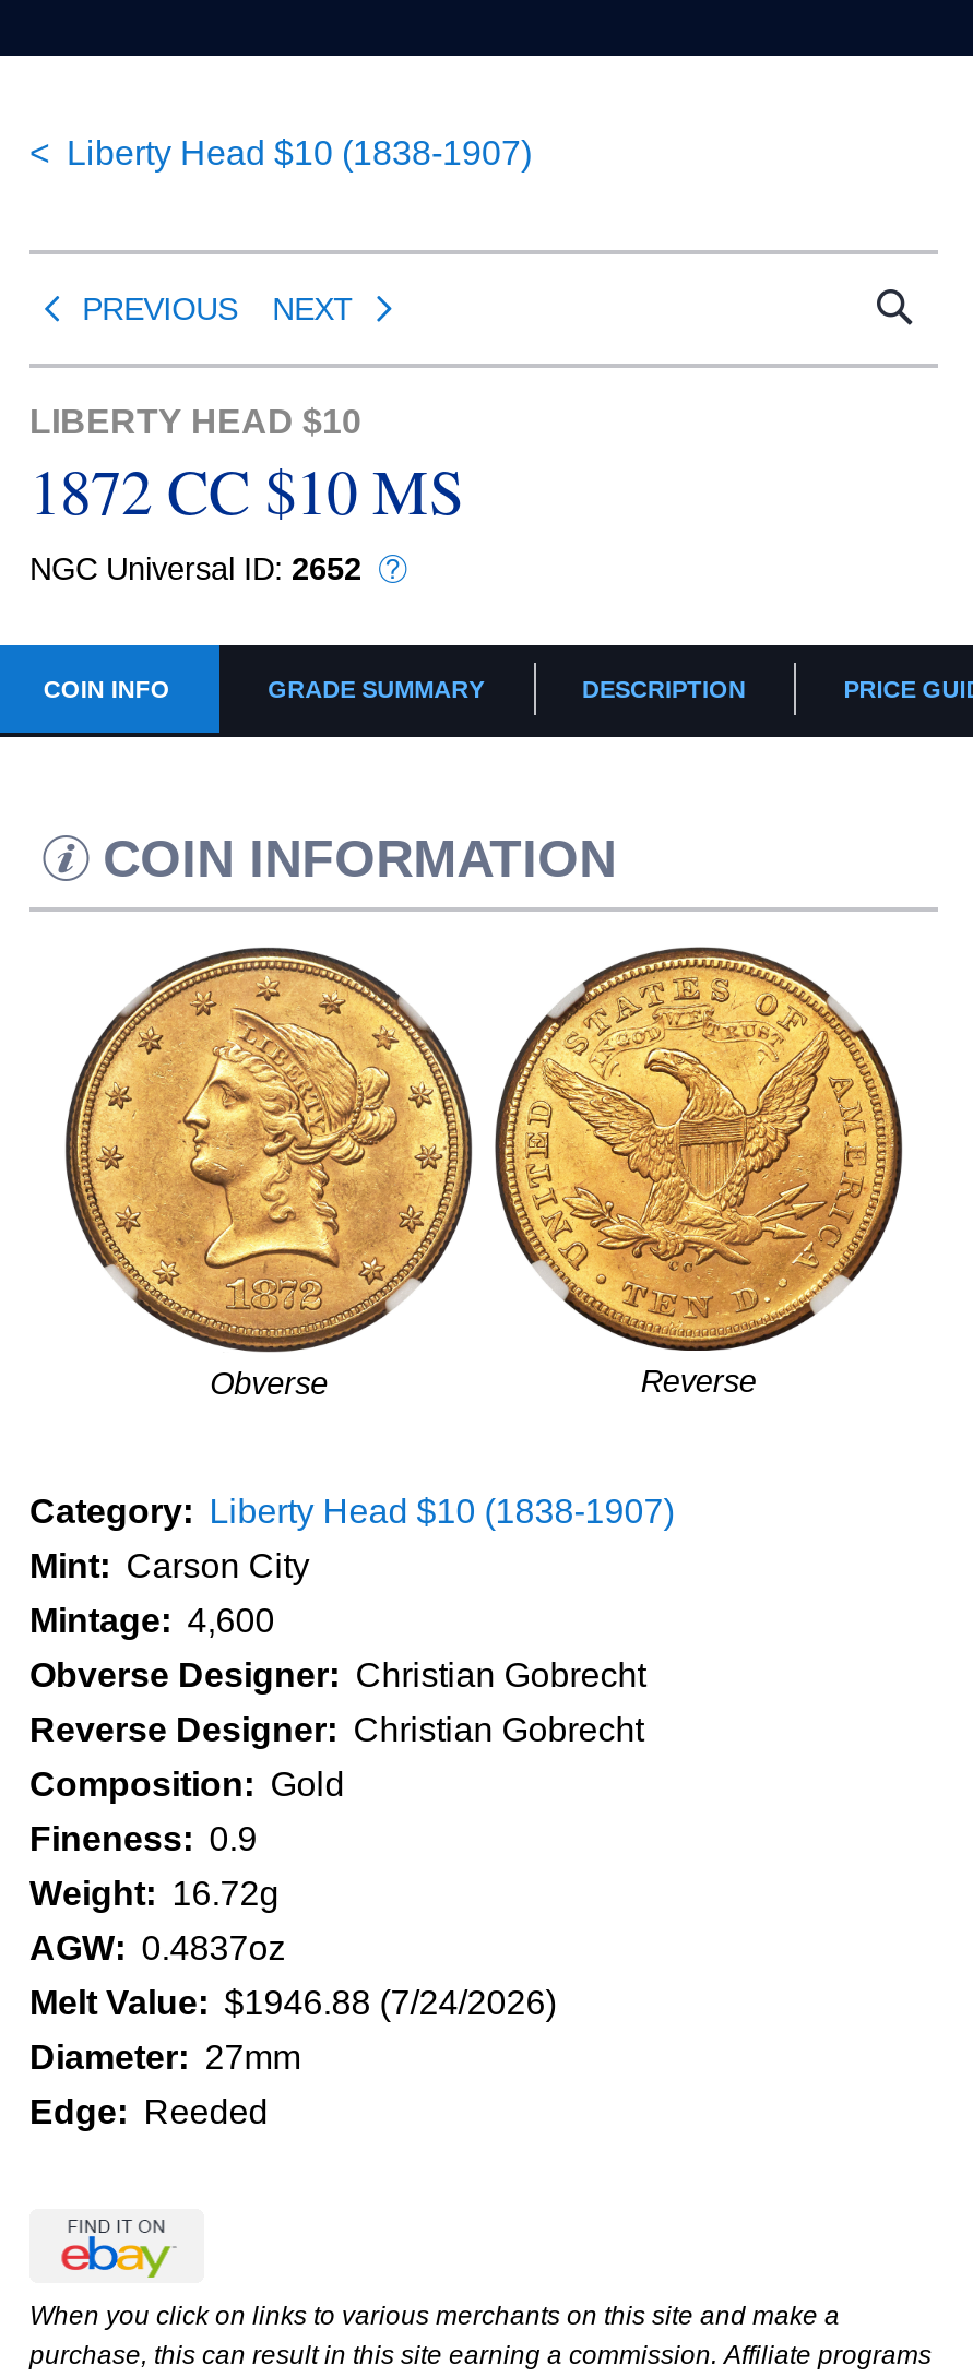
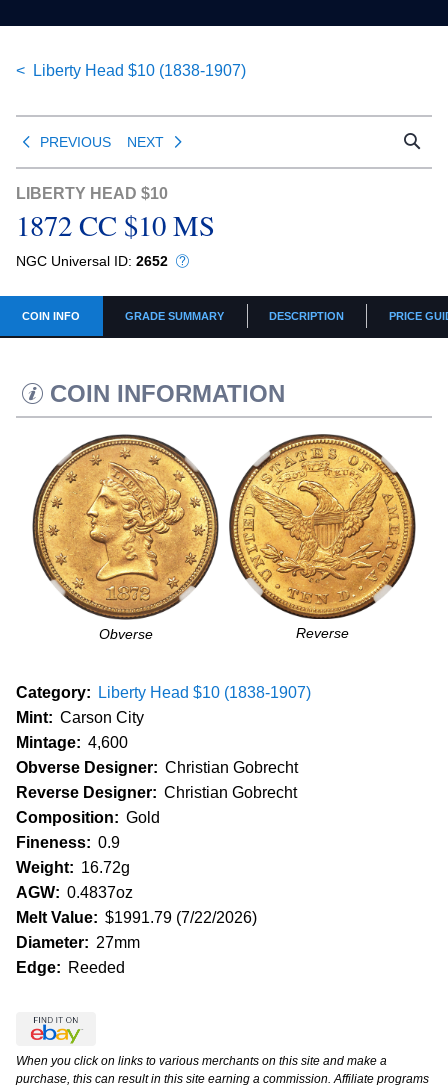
- Melt Value: $1946.88 (7/24/2026)
+ Melt Value: $1991.79 (7/22/2026)
